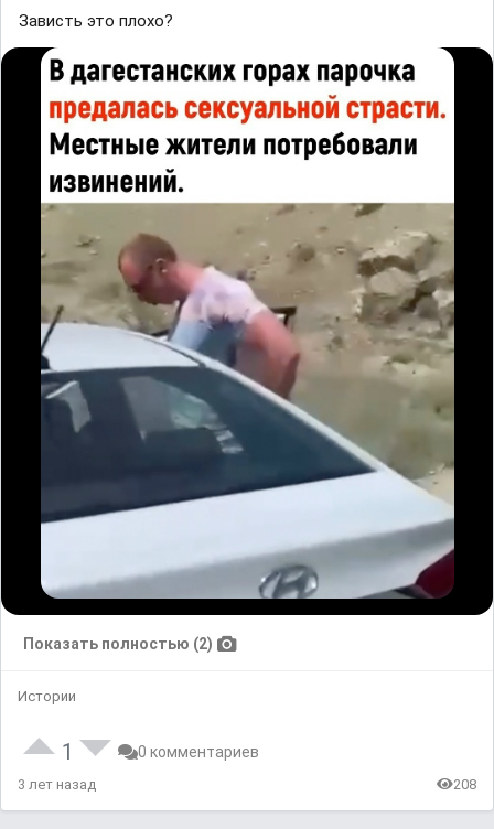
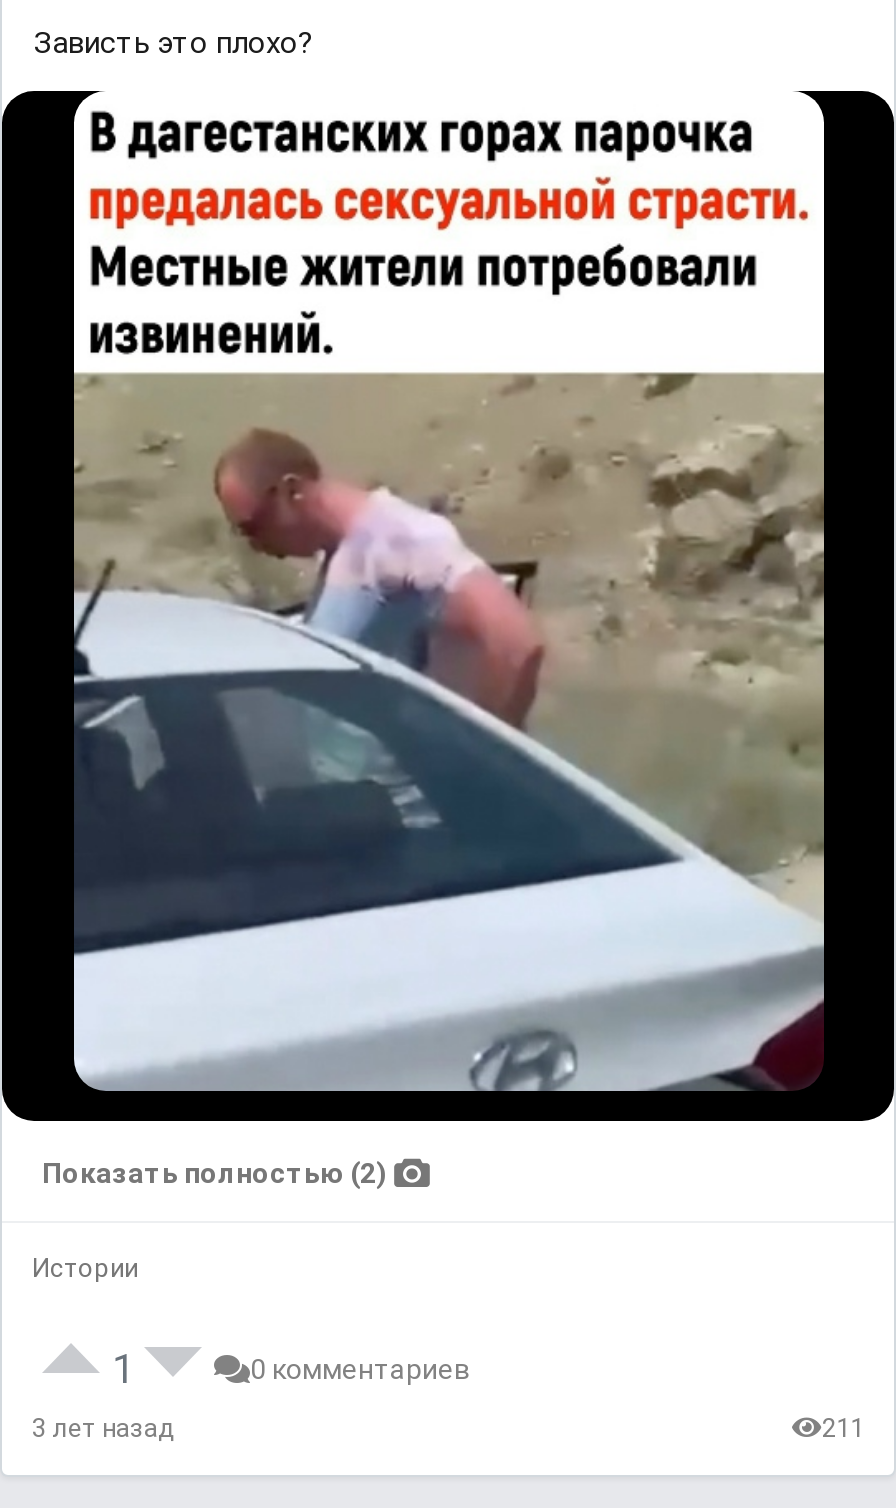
- 208
+ 211
